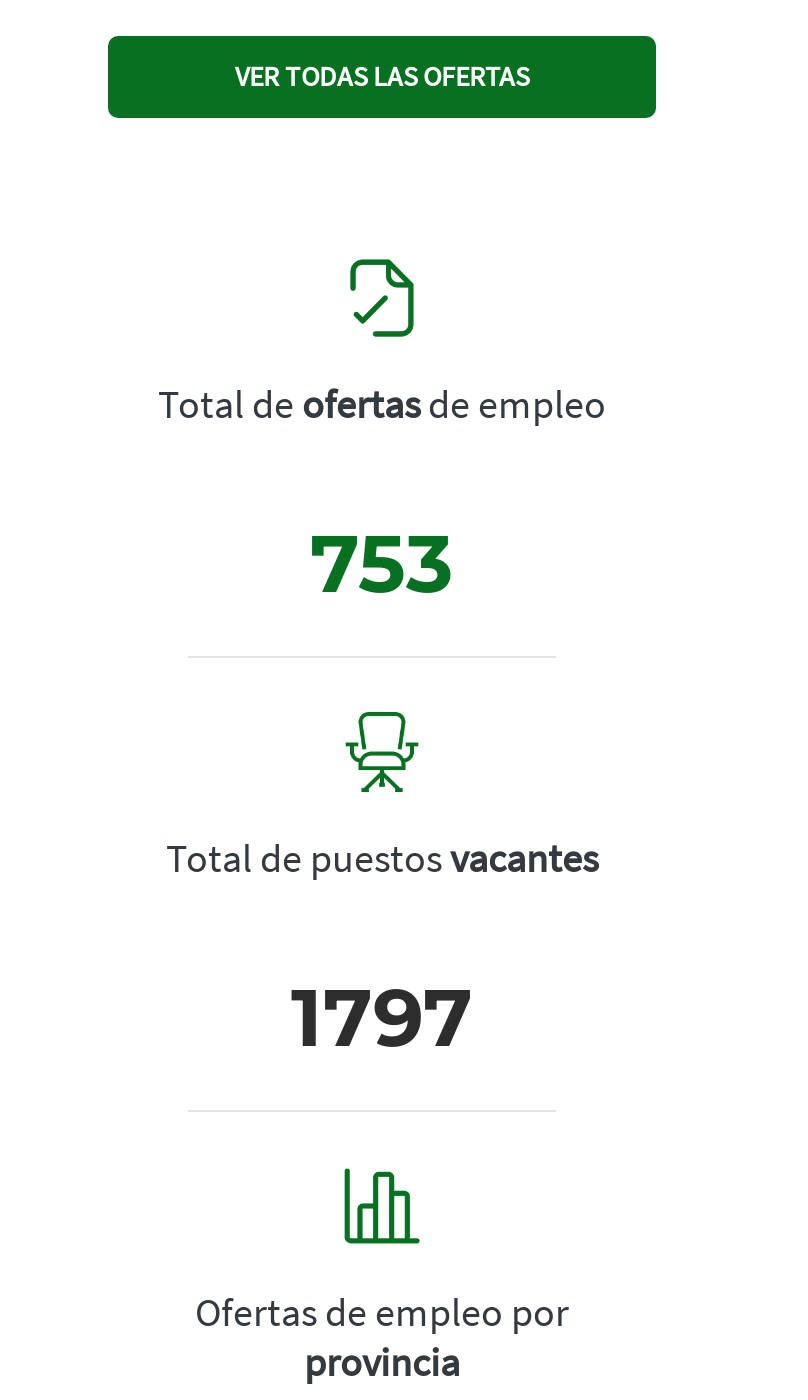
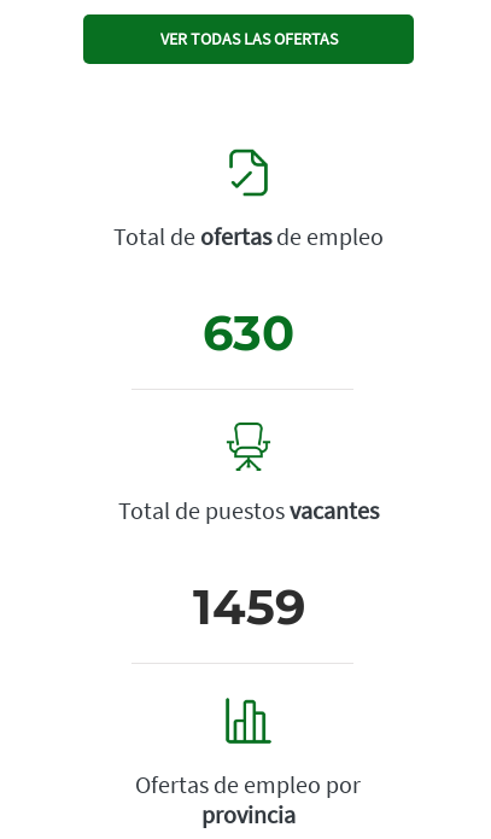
- 753
+ 630

- 1797
+ 1459
